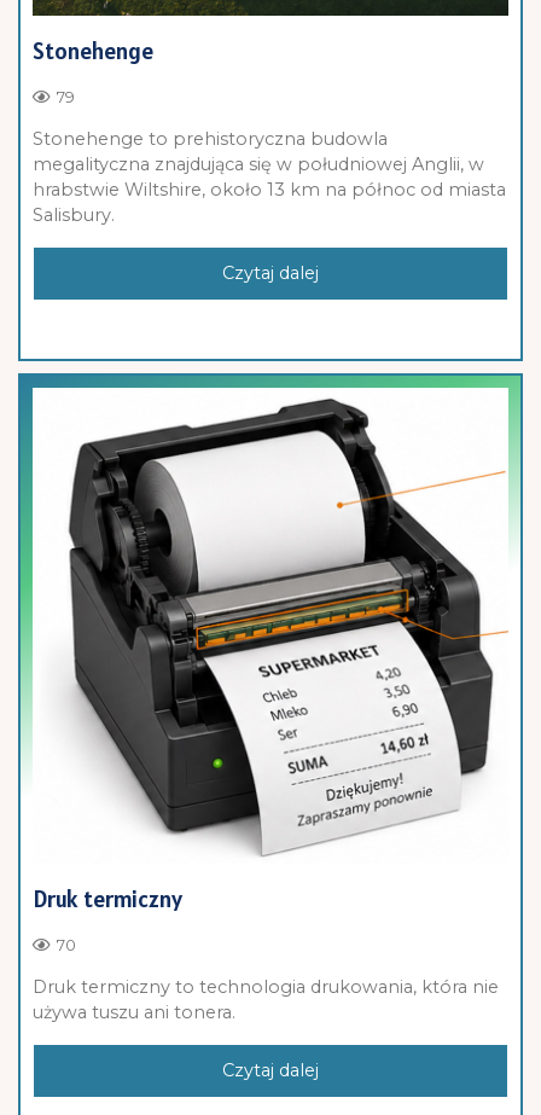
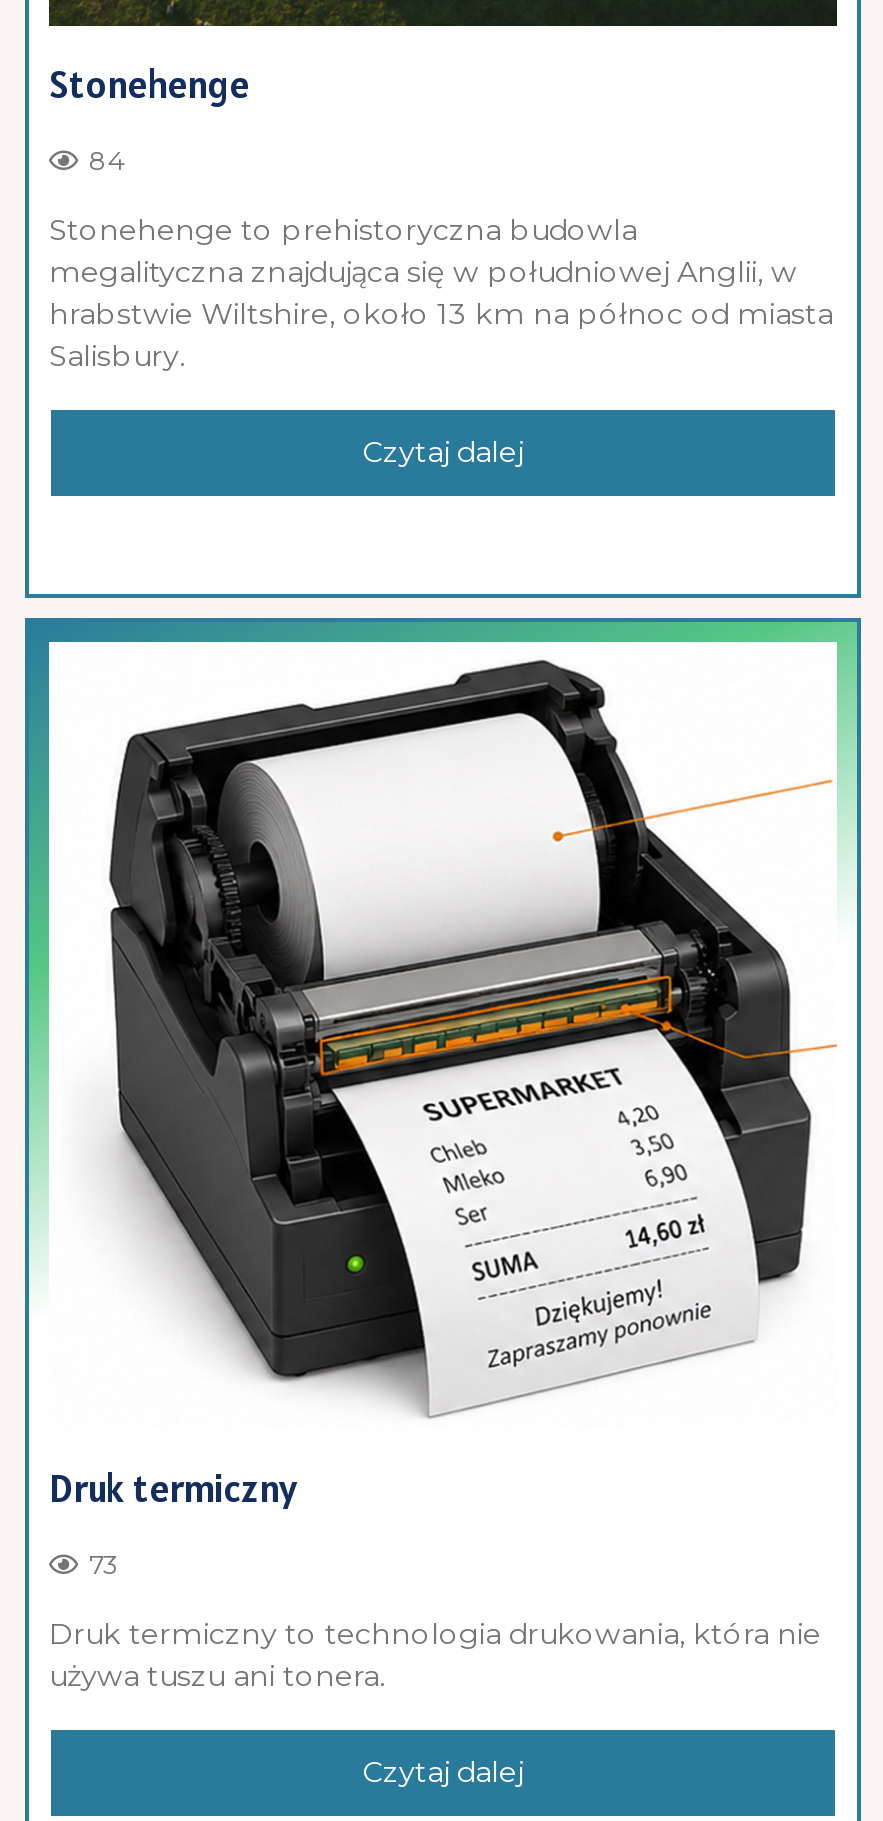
- 79
+ 84

- 70
+ 73
